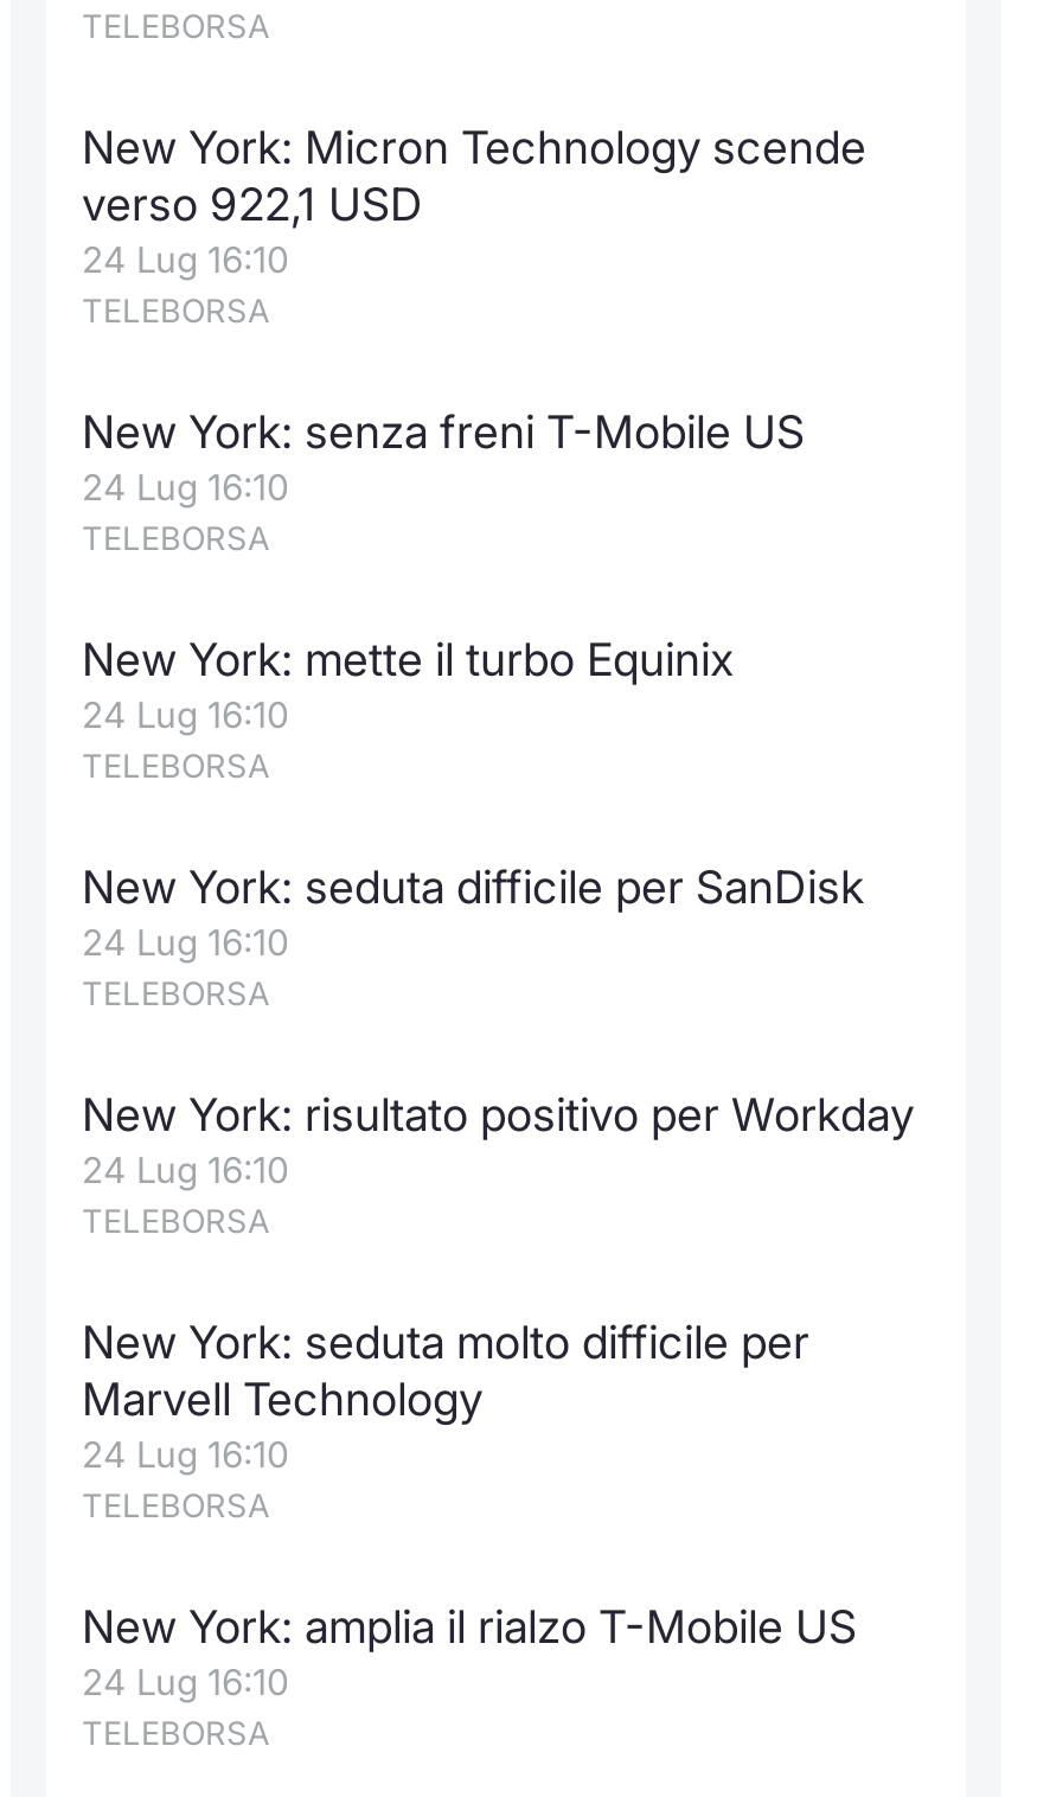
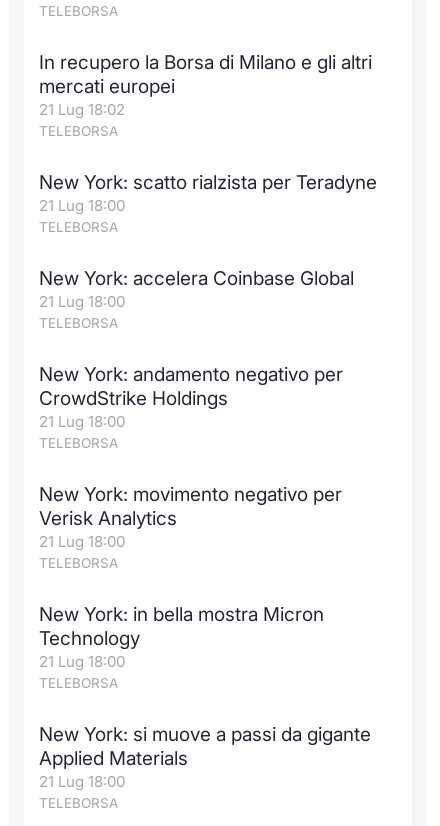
- New York: Micron Technology scende
- verso 922,1 USD
- 24 Lug 16:10
+ In recupero la Borsa di Milano e gli altri
+ mercati europei
+ 21 Lug 18:02

- New York: senza freni T-Mobile US
+ New York: scatto rialzista per Teradyne

- 24 Lug 16:10
+ 21 Lug 18:00

- New York: mette il turbo Equinix
- 24 Lug 16:10
+ New York: accelera Coinbase Global
+ 21 Lug 18:00

- New York: seduta difficile per SanDisk
- 24 Lug 16:10
+ New York: andamento negativo per
+ CrowdStrike Holdings
+ 21 Lug 18:00

- New York: risultato positivo per Workday
- 24 Lug 16:10
+ New York: movimento negativo per
+ Verisk Analytics
+ 21 Lug 18:00

- New York: seduta molto difficile per
- Marvell Technology
- 24 Lug 16:10
+ New York: in bella mostra Micron
+ Technology
+ 21 Lug 18:00

- New York: amplia il rialzo T-Mobile US
- 24 Lug 16:10
+ New York: si muove a passi da gigante
+ Applied Materials
+ 21 Lug 18:00
